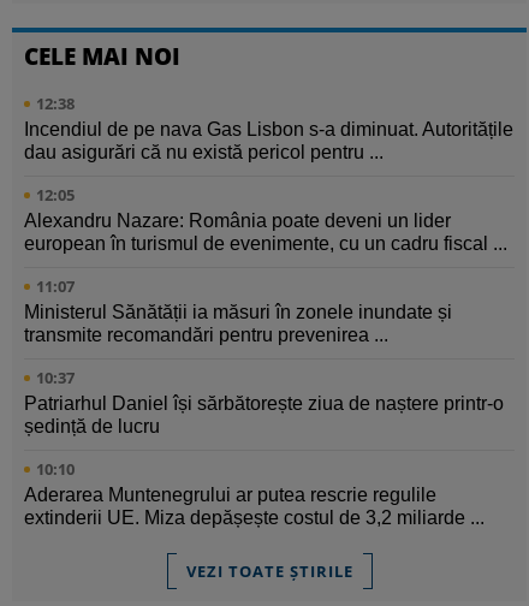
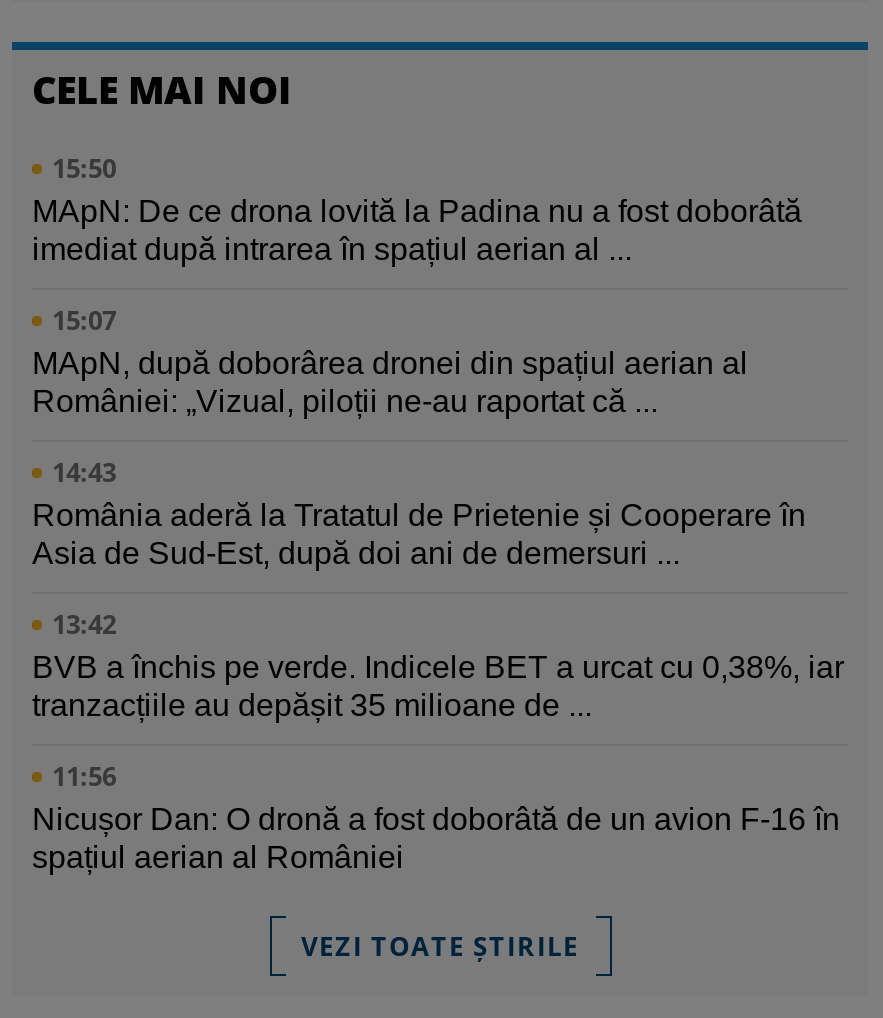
- 12:38
- Incendiul de pe nava Gas Lisbon s-a diminuat. Autoritățile
- dau asigurări că nu există pericol pentru ...
+ 15:50
+ MApN: De ce drona lovită la Padina nu a fost doborâtă
+ imediat după intrarea în spațiul aerian al ...

- 12:05
- Alexandru Nazare: România poate deveni un lider
- european în turismul de evenimente, cu un cadru fiscal ...
+ 15:07
+ MApN, după doborârea dronei din spațiul aerian al
+ României: „Vizual, piloții ne-au raportat că ...

- 11:07
- Ministerul Sănătății ia măsuri în zonele inundate și
- transmite recomandări pentru prevenirea ...
+ 14:43
+ România aderă la Tratatul de Prietenie și Cooperare în
+ Asia de Sud-Est, după doi ani de demersuri ...

- 10:37
- Patriarhul Daniel își sărbătorește ziua de naștere printr-o
- ședință de lucru
+ 13:42
+ BVB a închis pe verde. Indicele BET a urcat cu 0,38%, iar
+ tranzacțiile au depășit 35 milioane de ...

- 10:10
- Aderarea Muntenegrului ar putea rescrie regulile
- extinderii UE. Miza depășește costul de 3,2 miliarde ...
+ 11:56
+ Nicușor Dan: O dronă a fost doborâtă de un avion F-16 în
+ spațiul aerian al României
